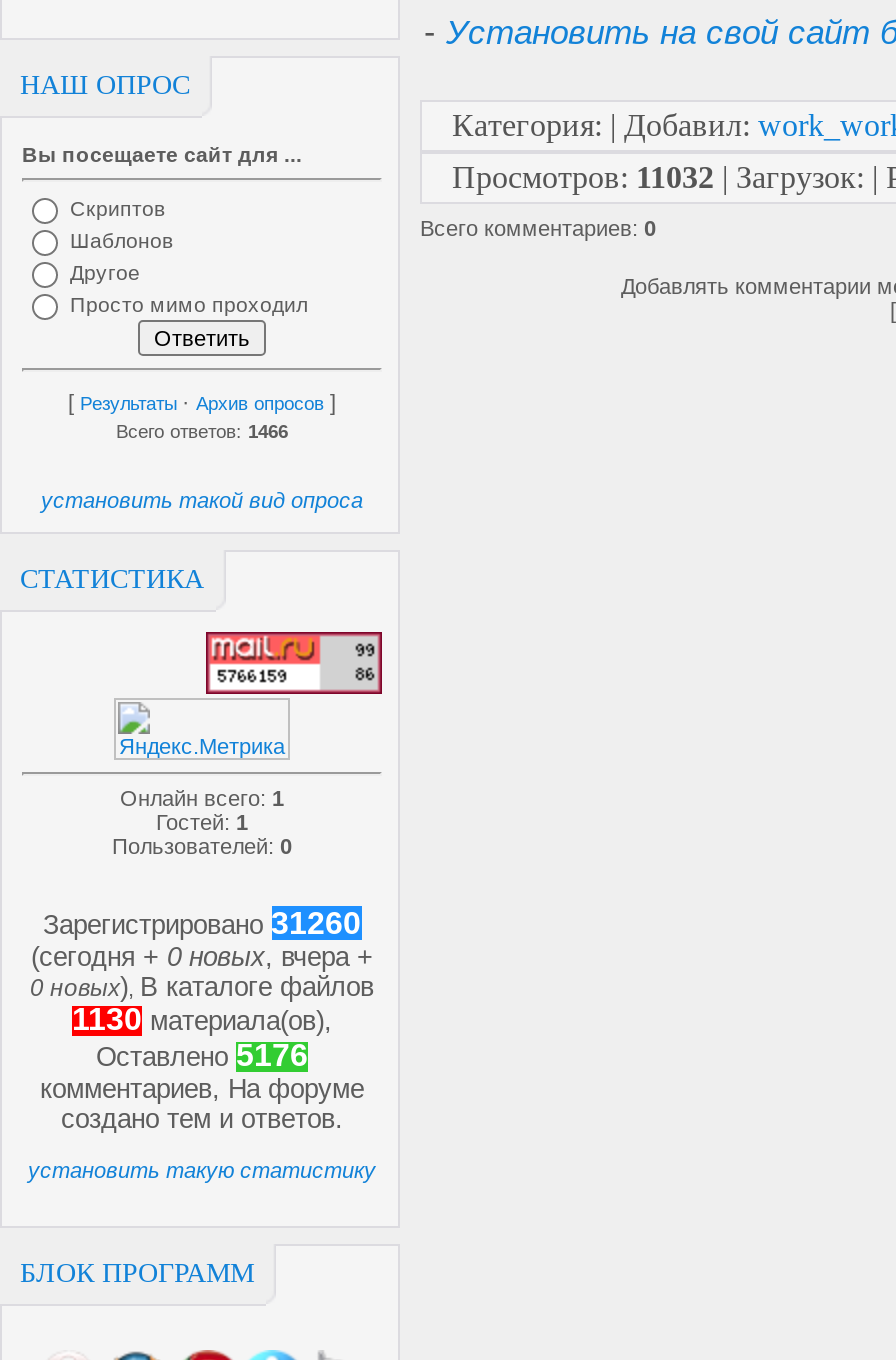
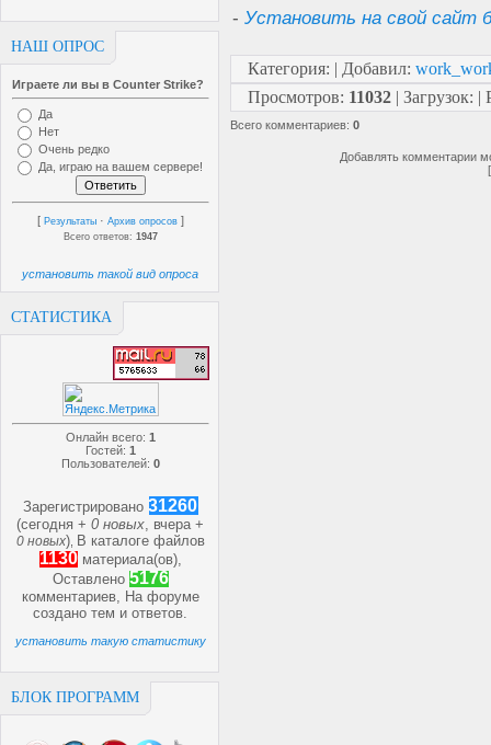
- Вы посещаете сайт для ...
+ Играете ли вы в Counter Strike?

- Скриптов
- Шаблонов
- Другое
- Просто мимо проходил
+ Да
+ Нет
+ Очень редко
+ Да, играю на вашем сервере!

- Всего ответов: 1466
+ Всего ответов: 1947
